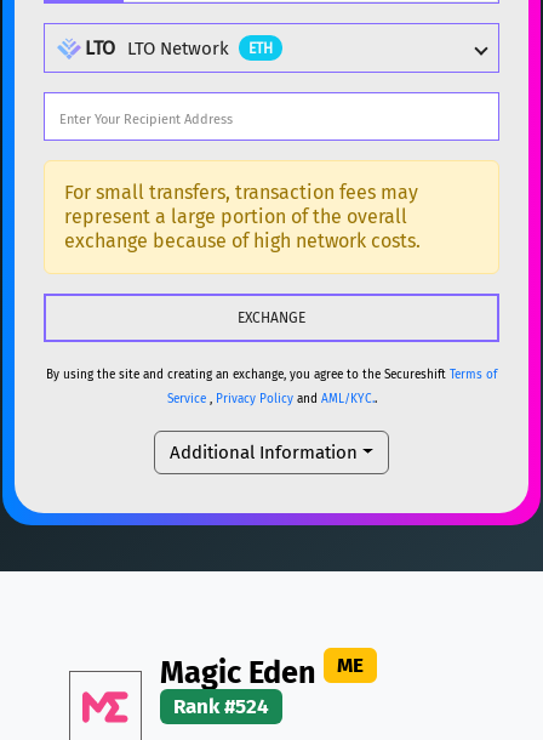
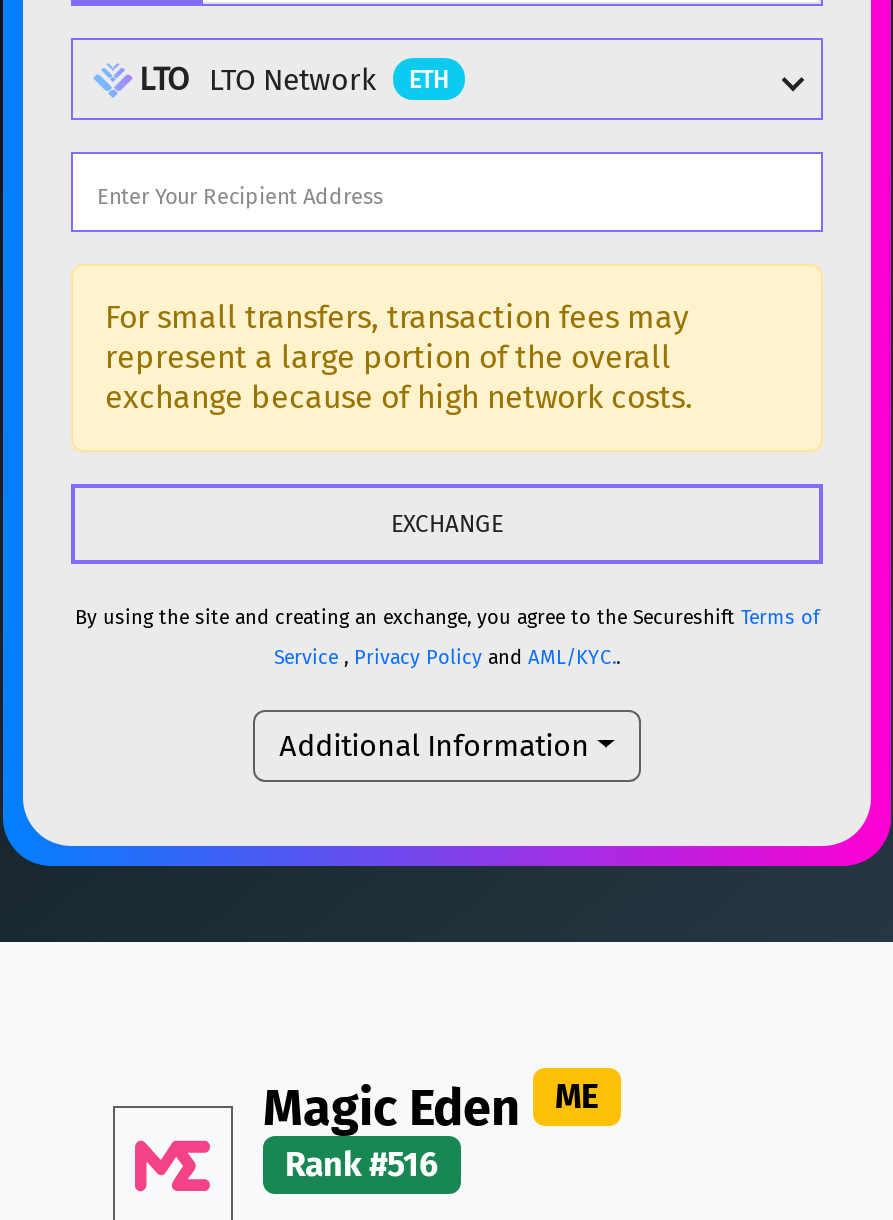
- Rank #524
+ Rank #516
